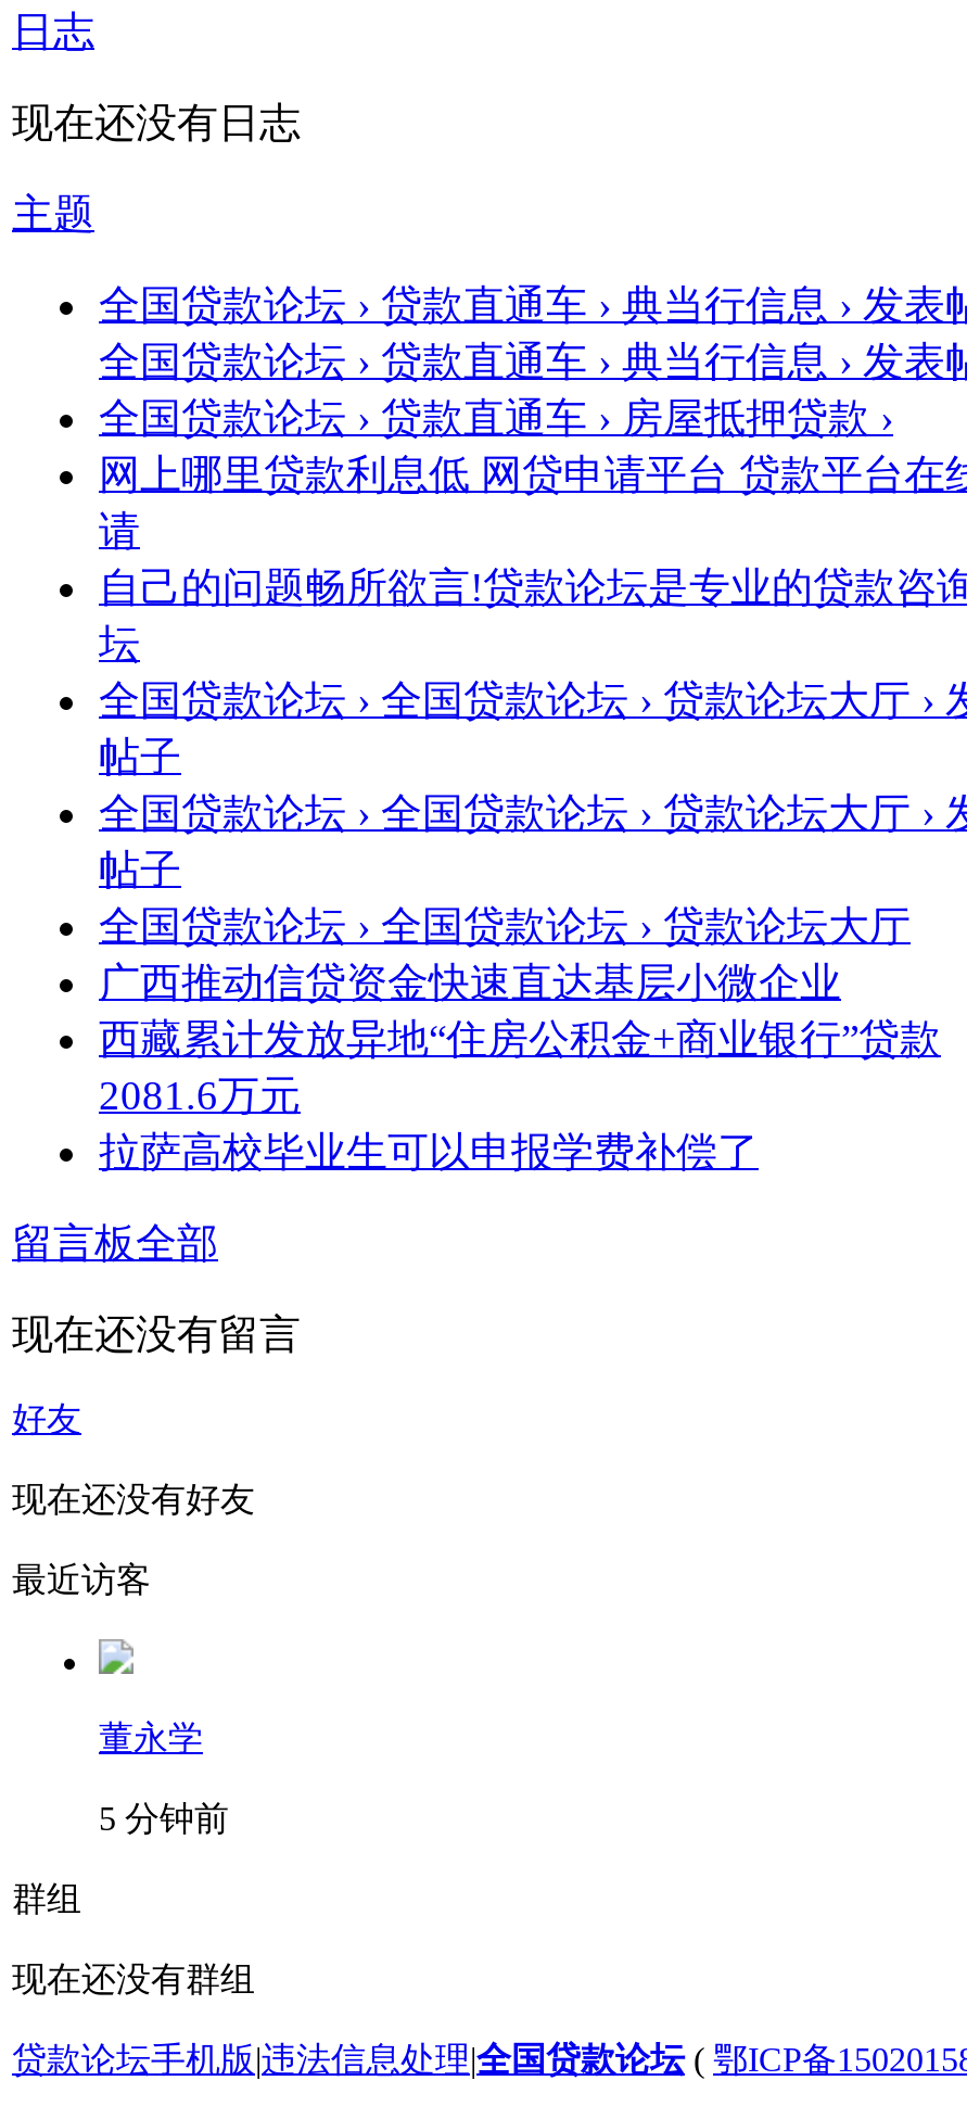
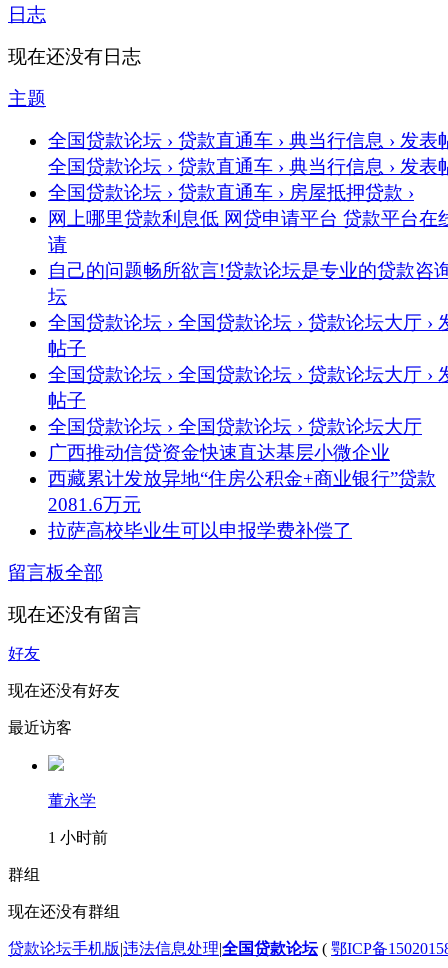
- 5 分钟前
+ 1 小时前
